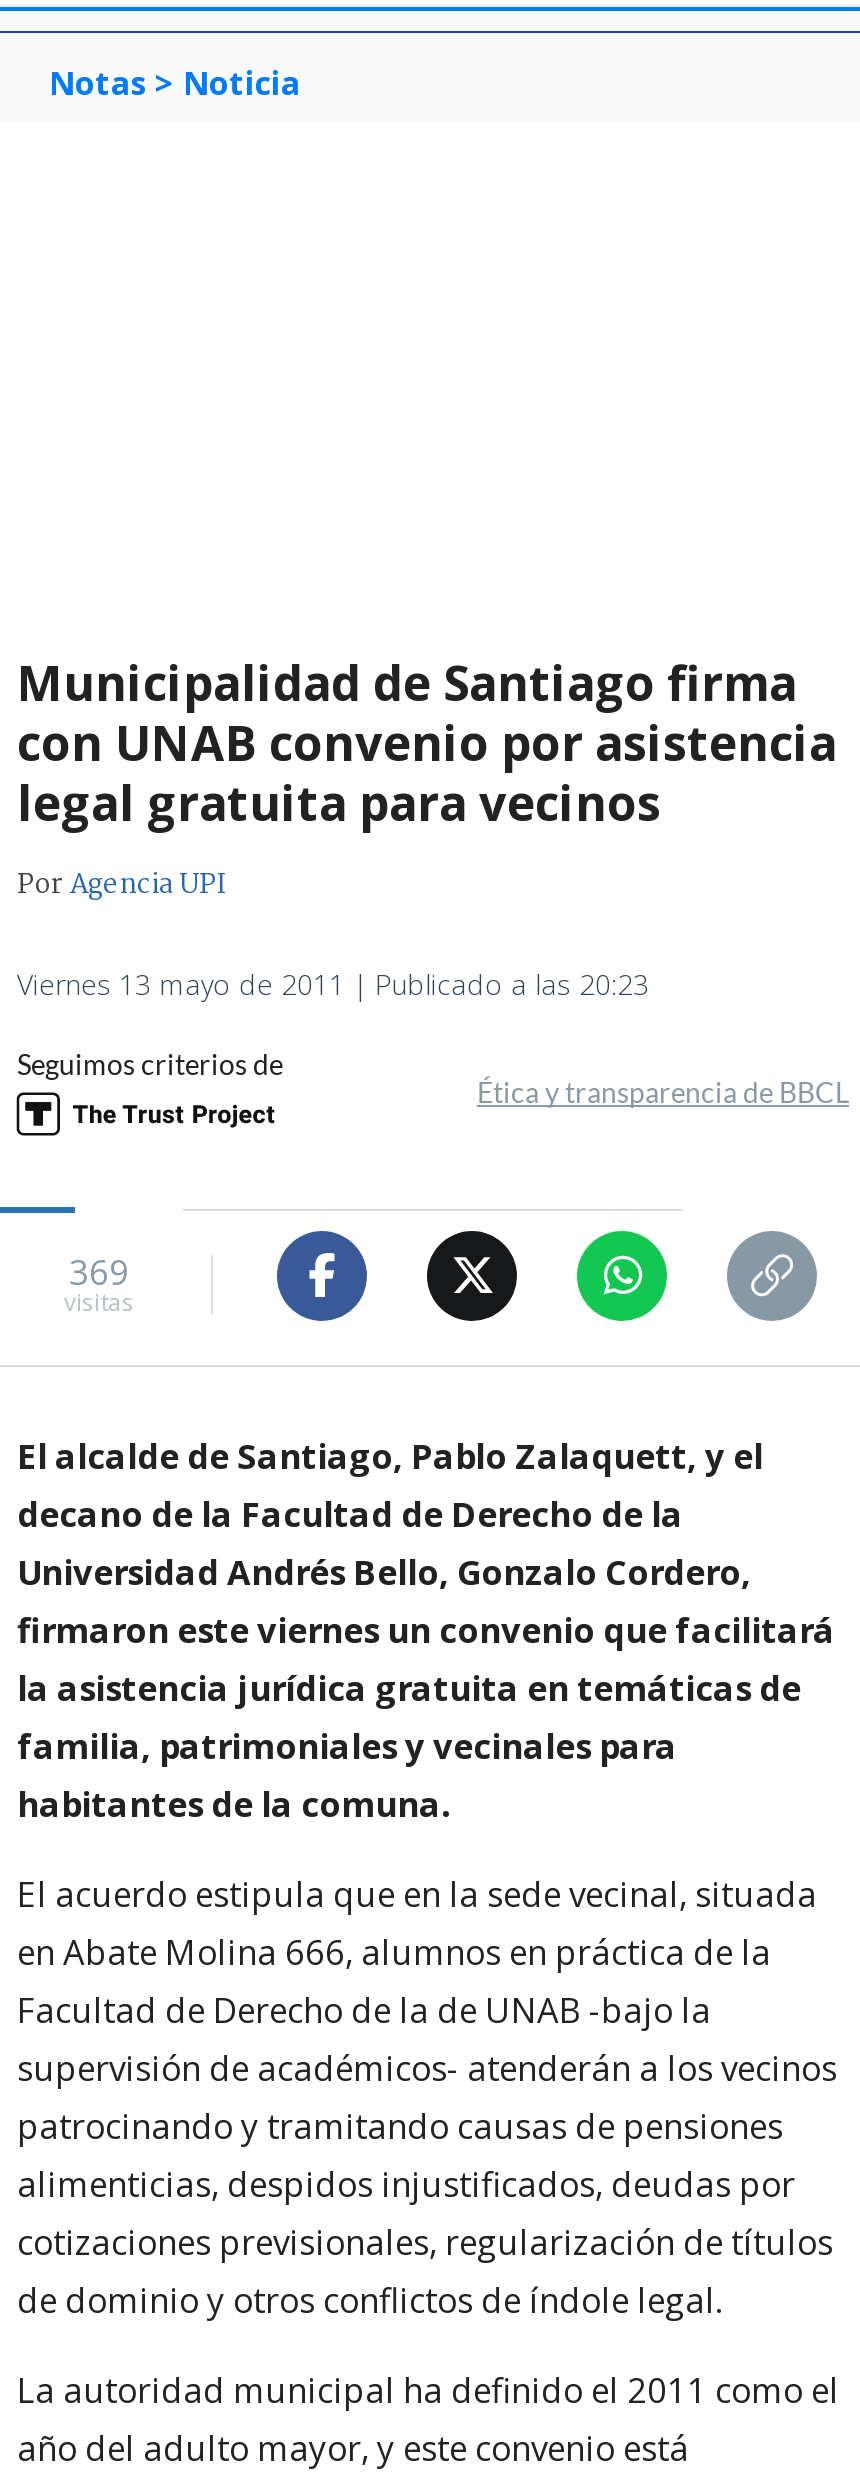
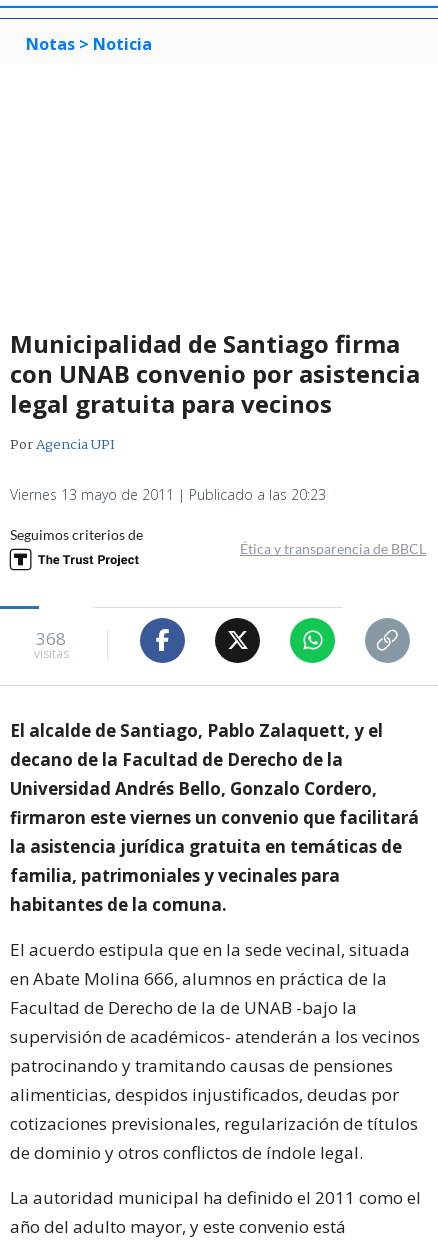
- 369
+ 368
